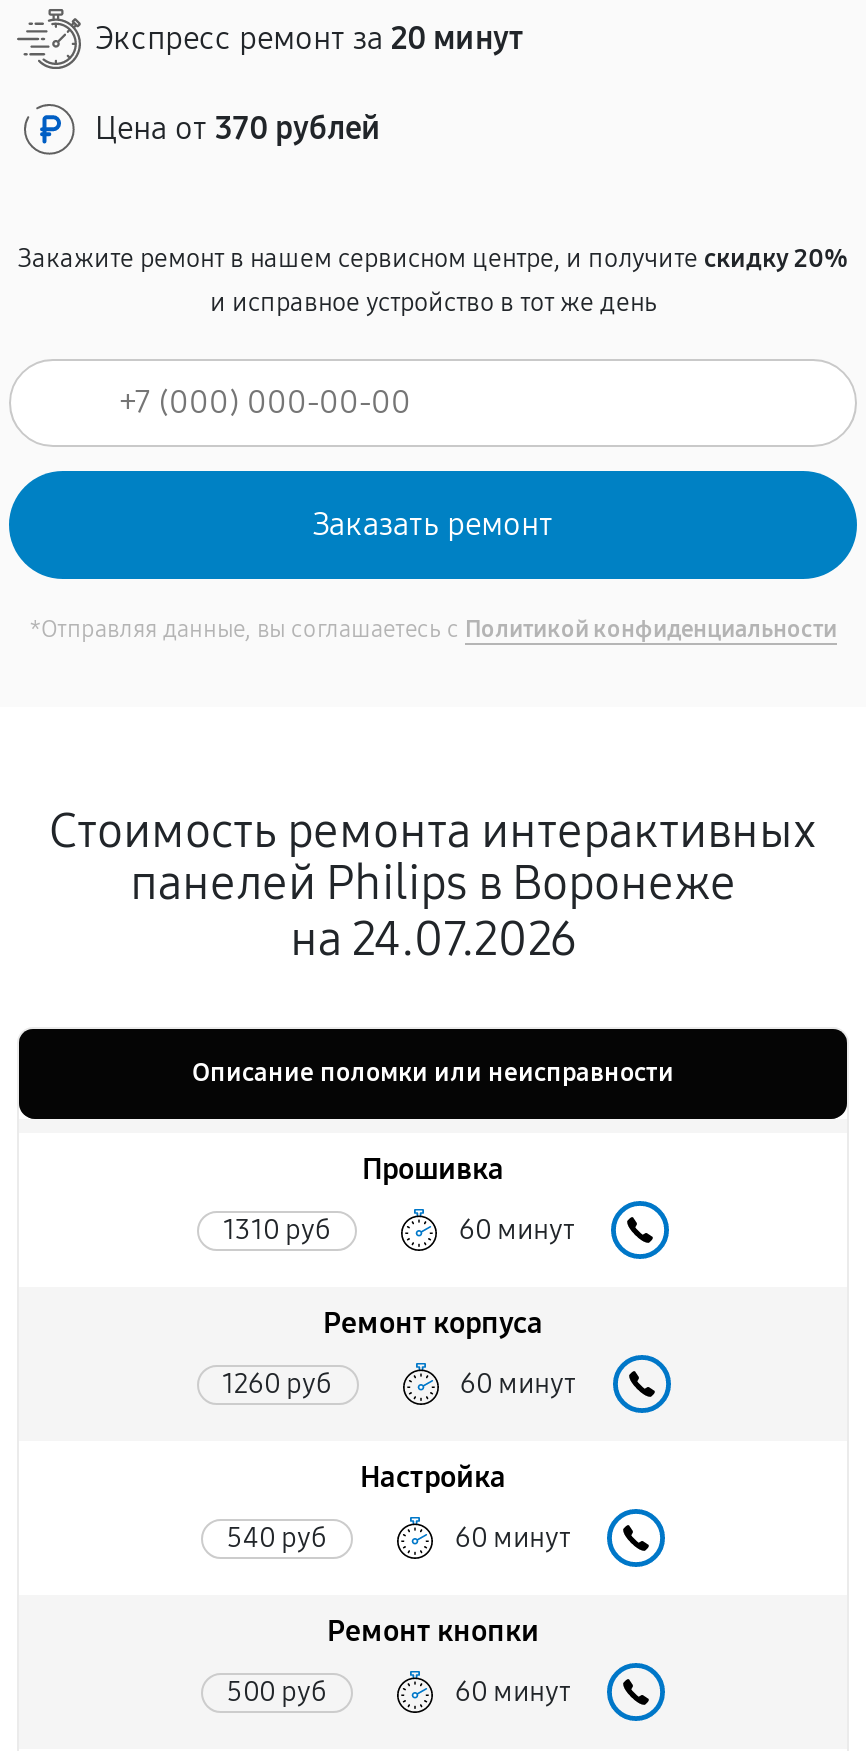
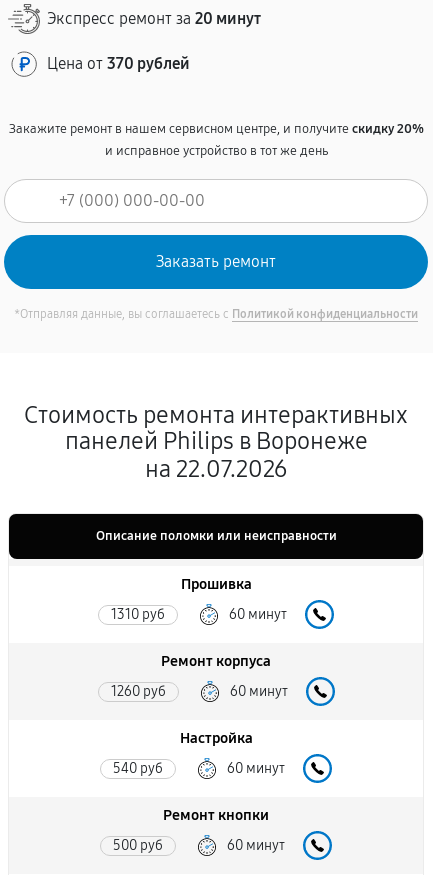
- на 24.07.2026
+ на 22.07.2026
